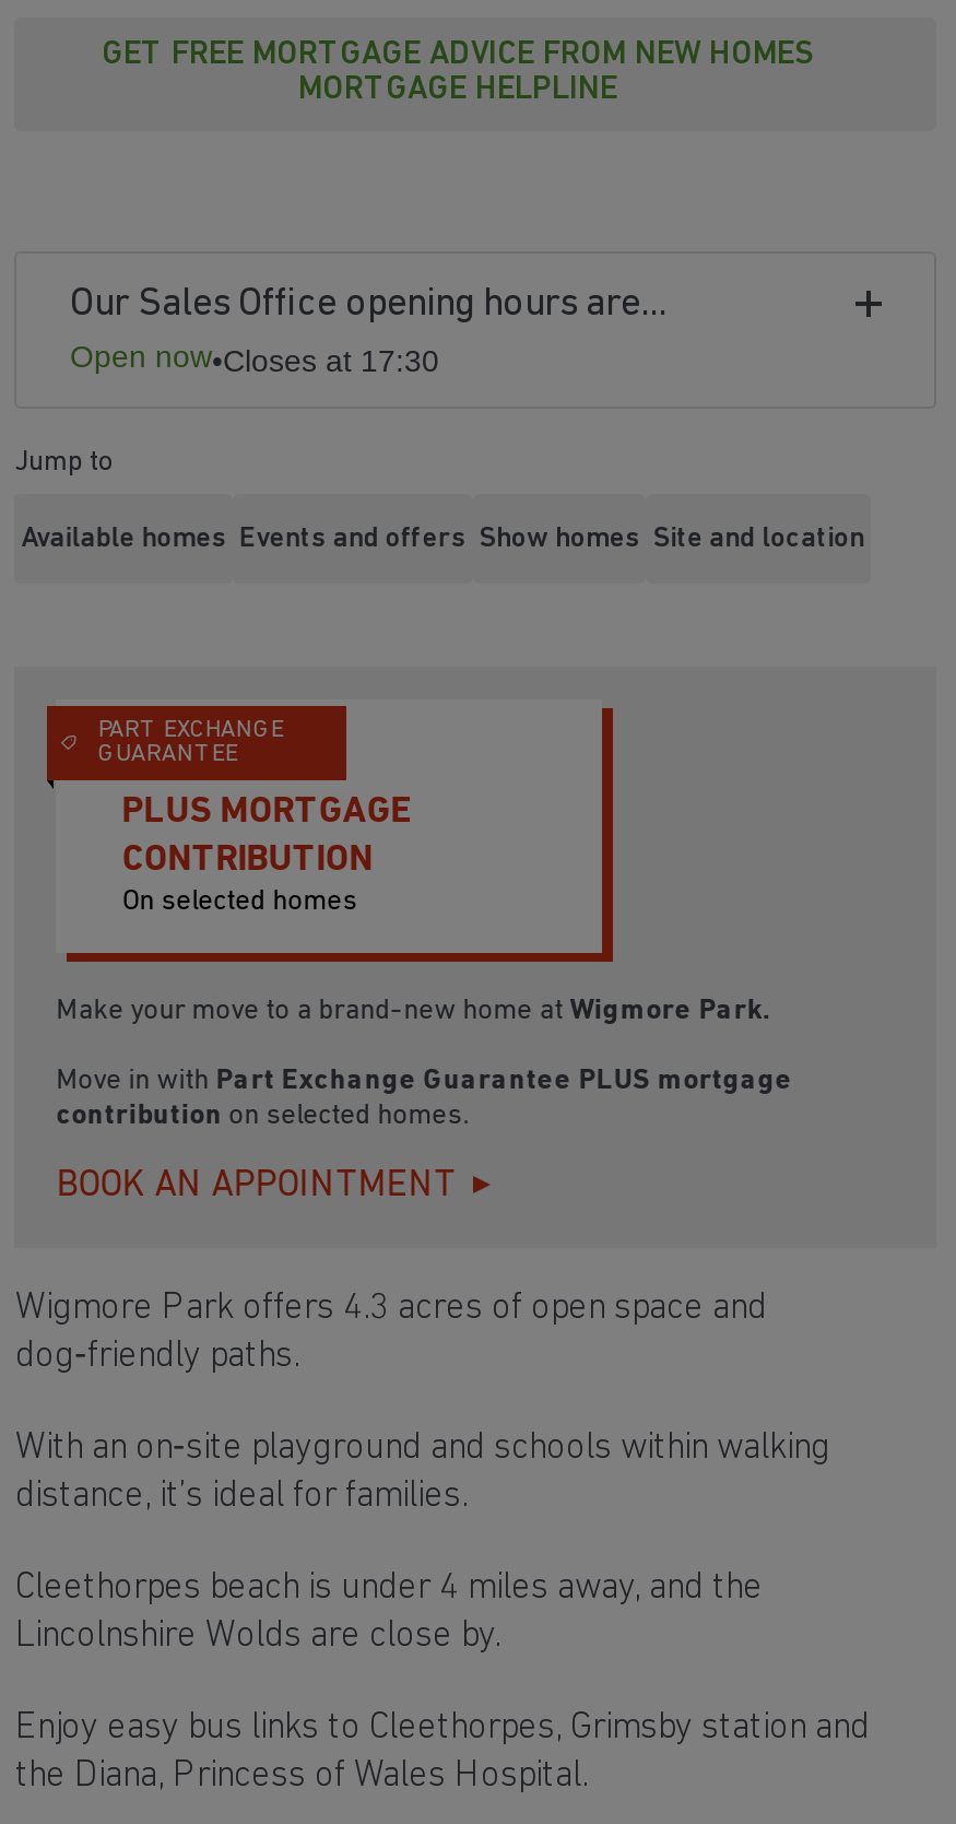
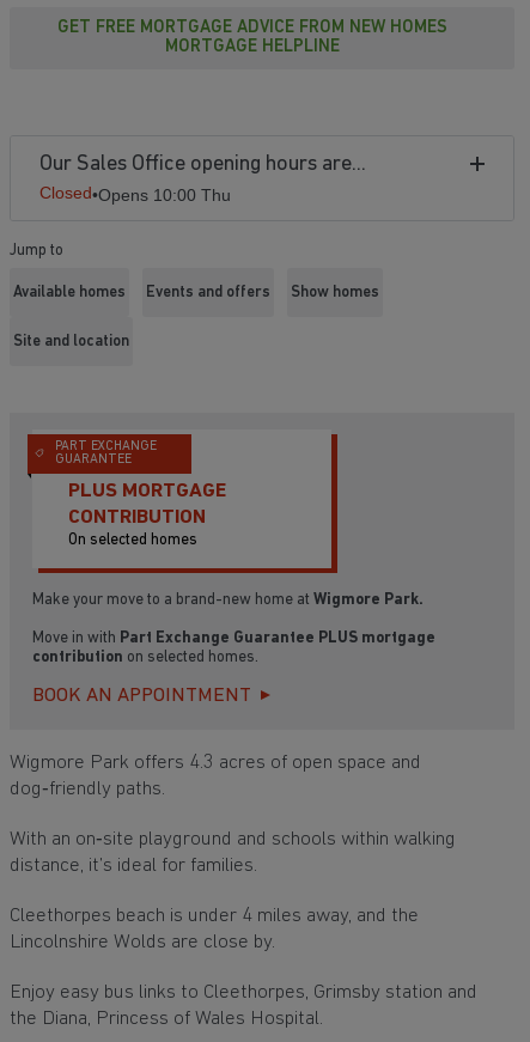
- Open now•Closes at 17:30
+ Closed•Opens 10:00 Thu
